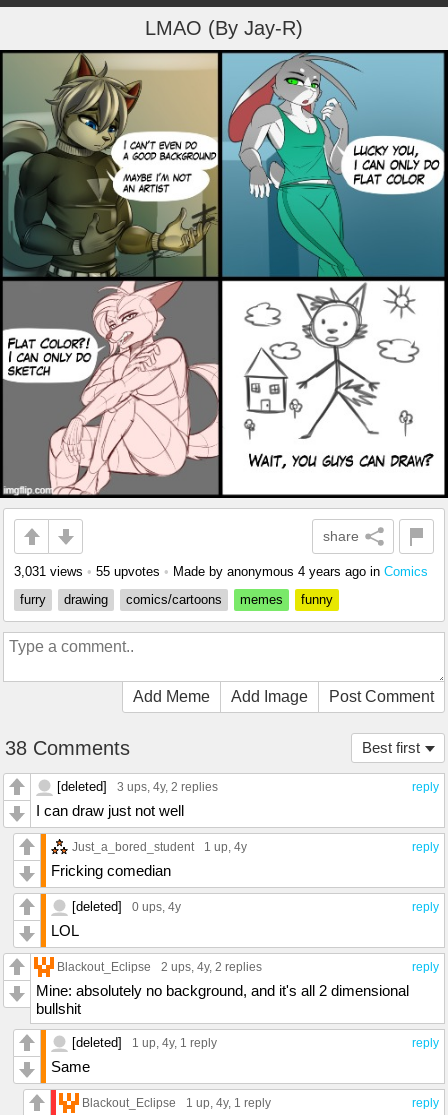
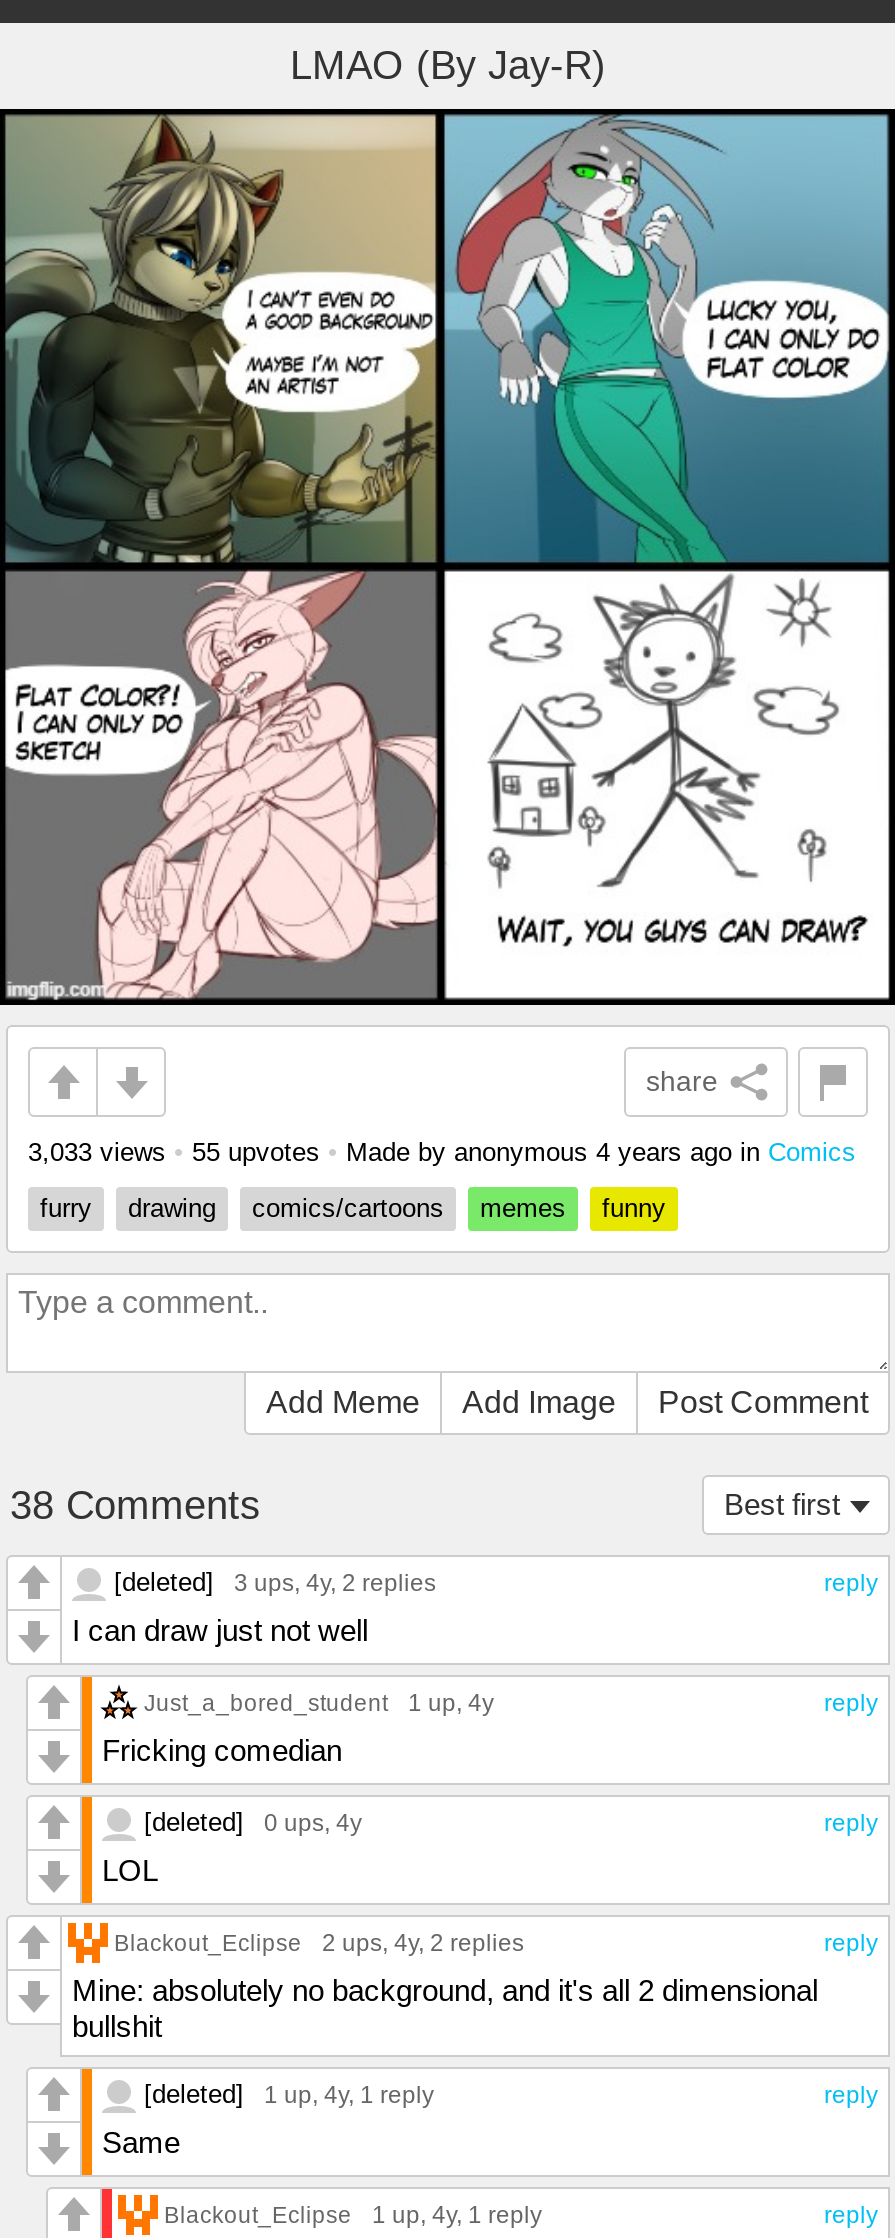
- 3,031 views • 55 upvotes • Made by anonymous 4 years ago in Comics
+ 3,033 views • 55 upvotes • Made by anonymous 4 years ago in Comics
